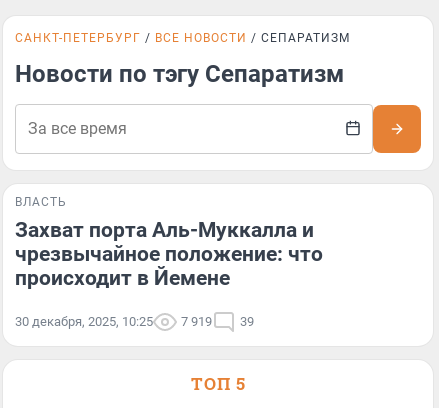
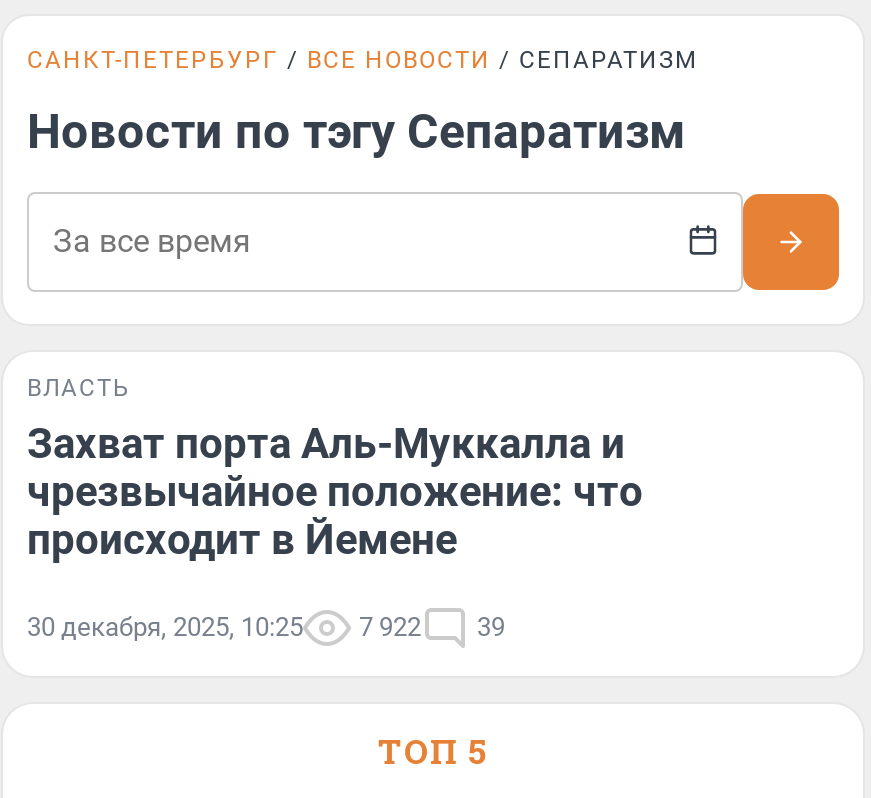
- 30 декабря, 2025, 10:25 7 919 39
+ 30 декабря, 2025, 10:25 7 922 39
